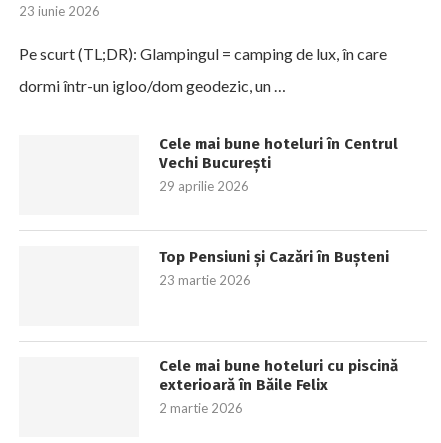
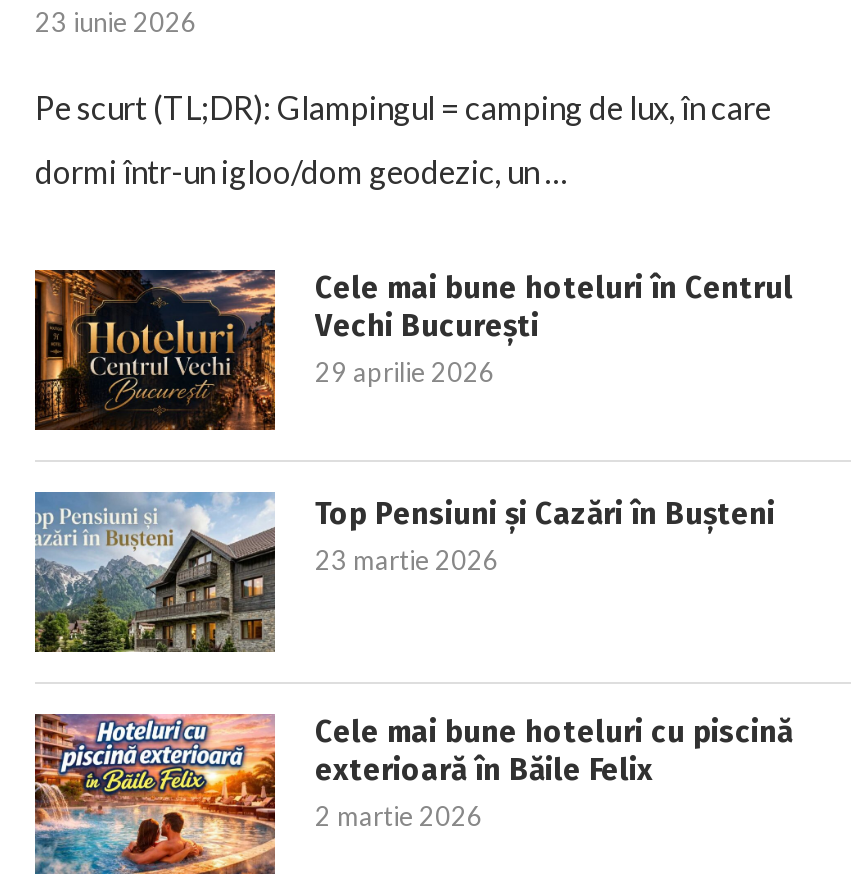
+ [image]

+ [image]

+ [image]
